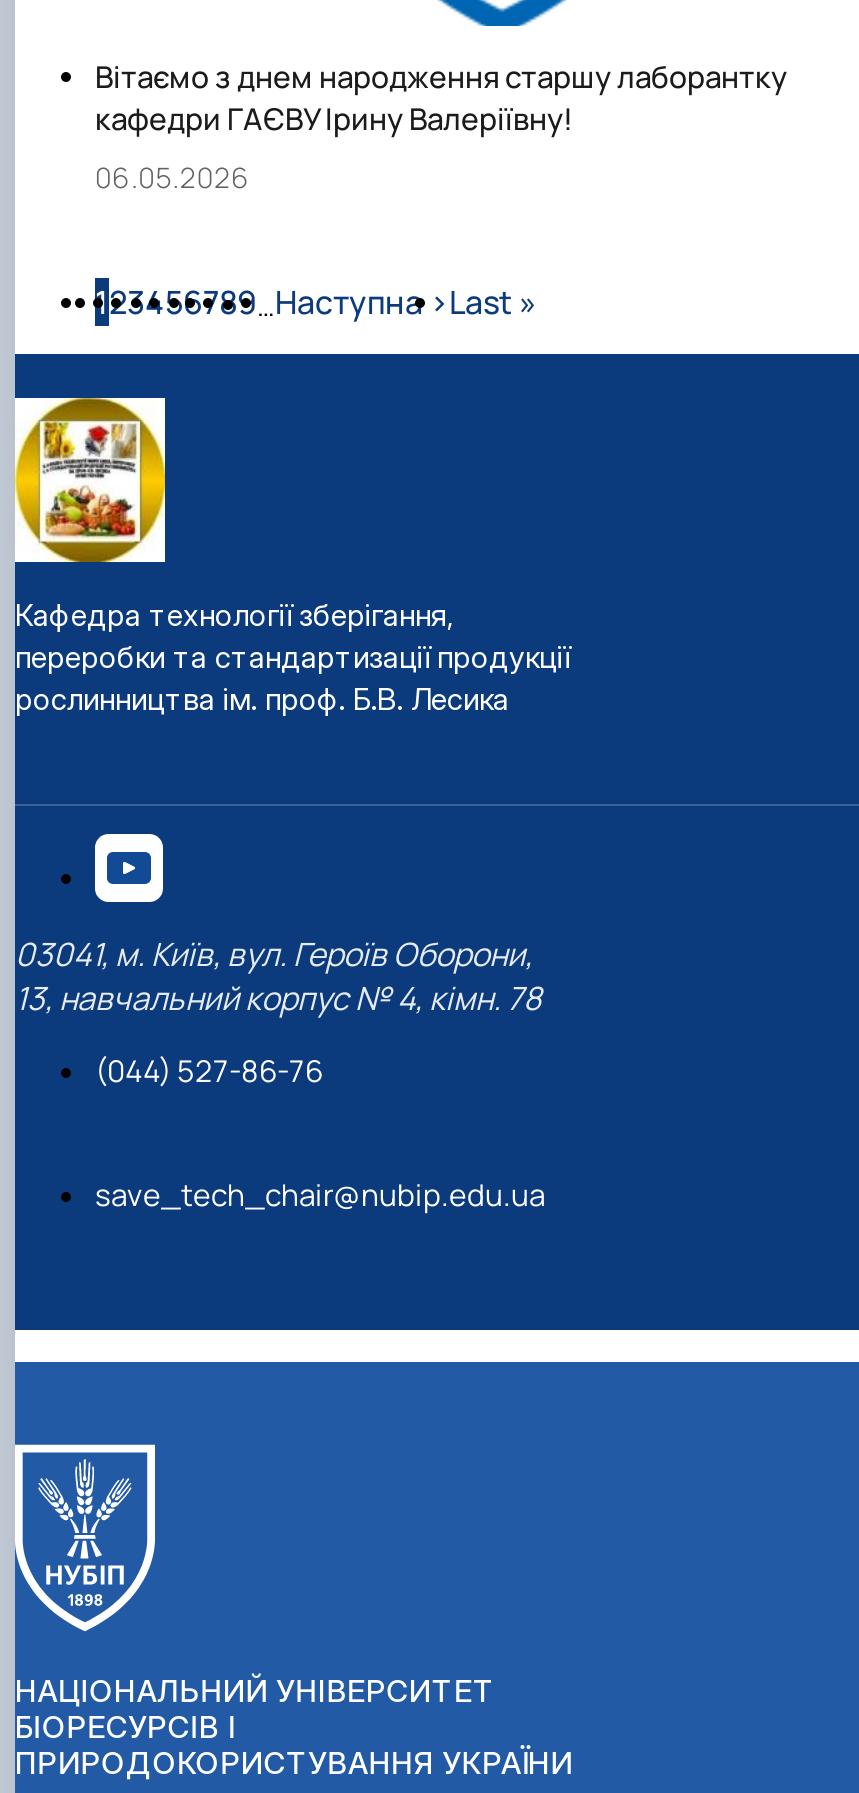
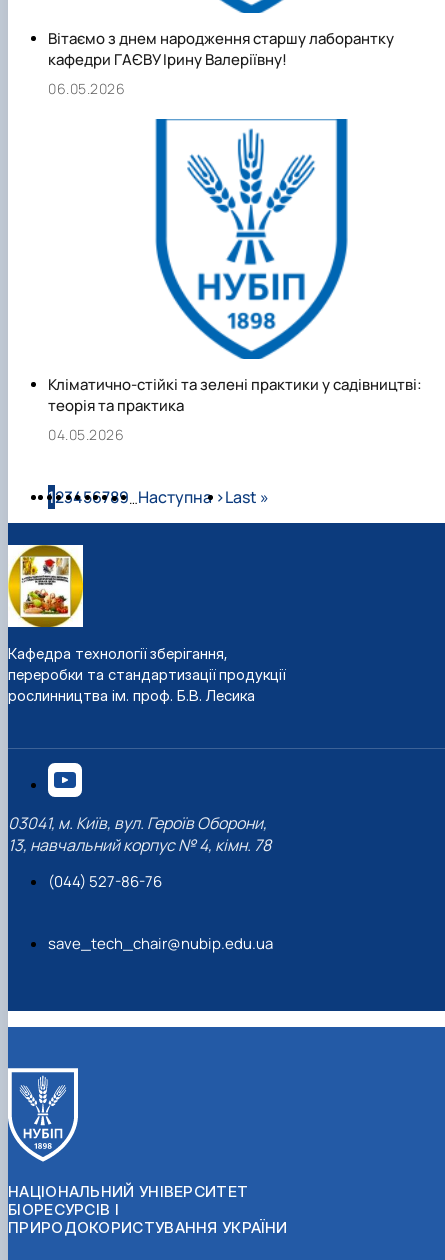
+ [image]
+ Кліматично-стійкі та зелені практики у садівництві:
+ теорія та практика
+ 04.05.2026
